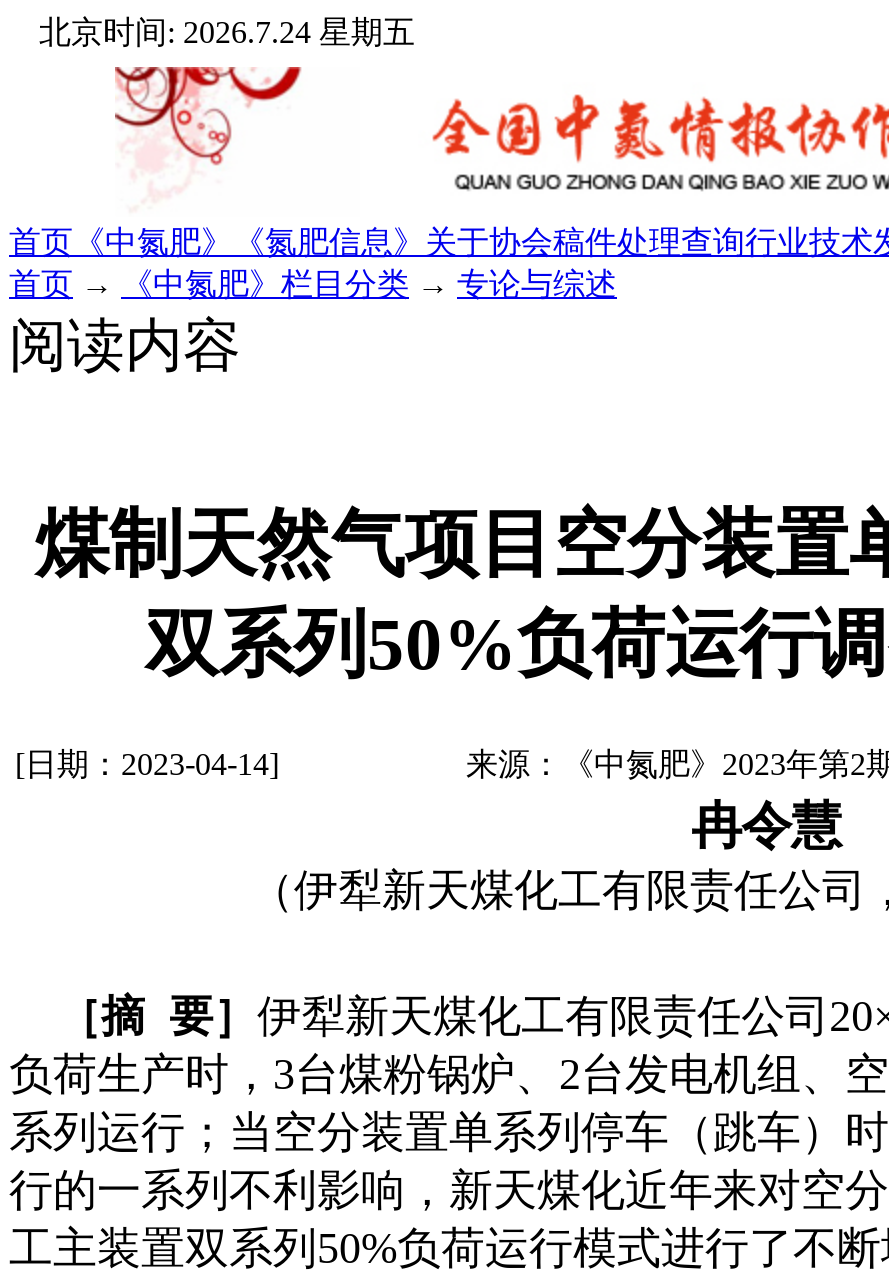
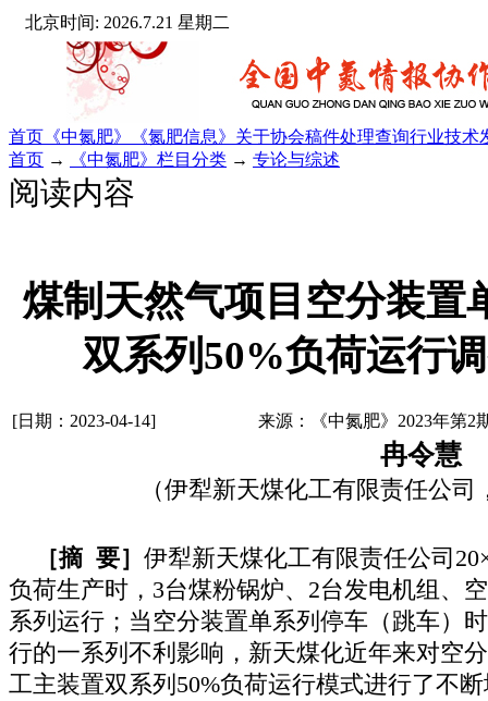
- 北京时间: 2026.7.24 星期五
+ 北京时间: 2026.7.21 星期二
